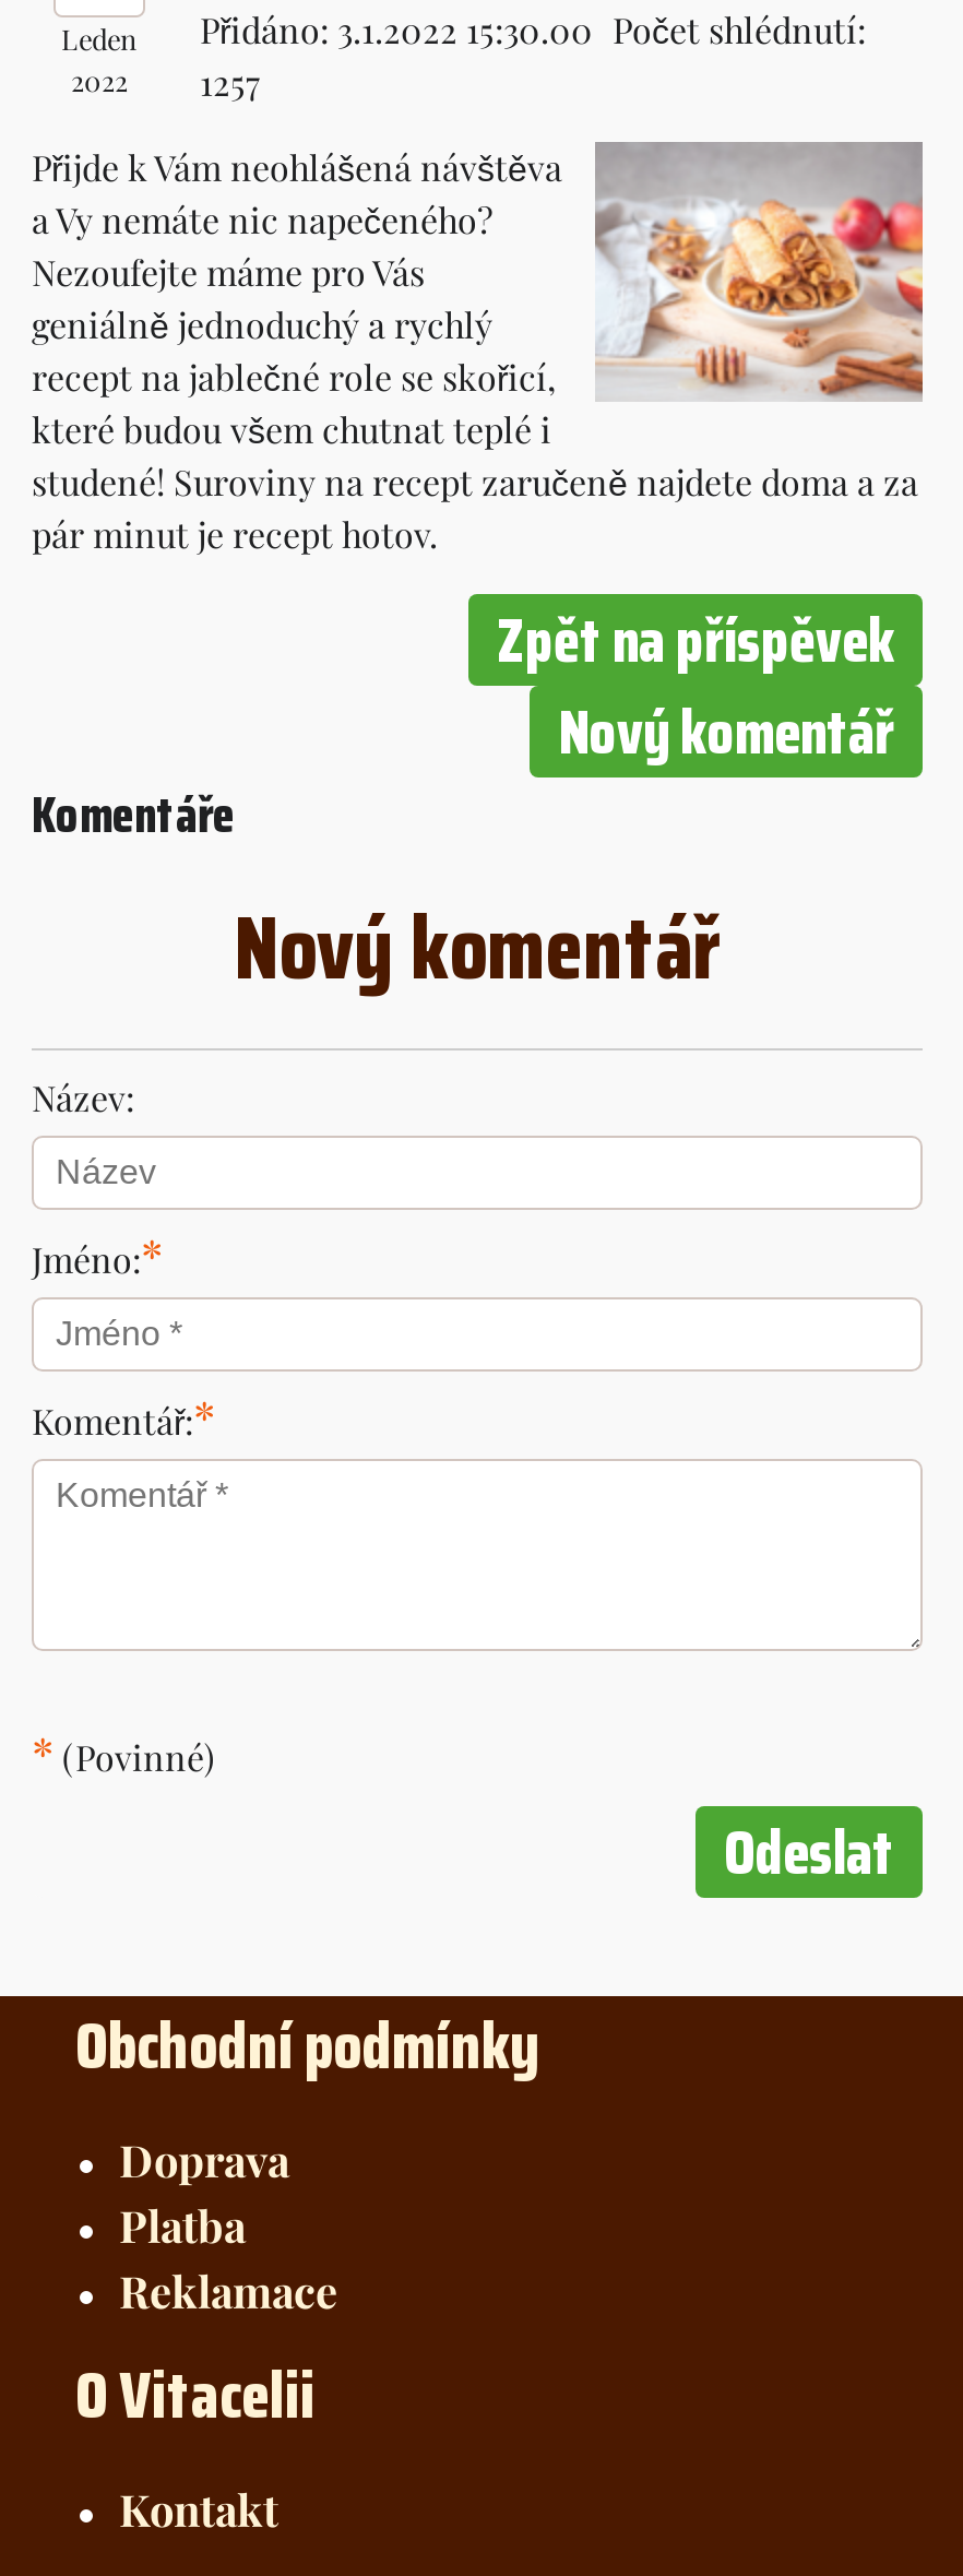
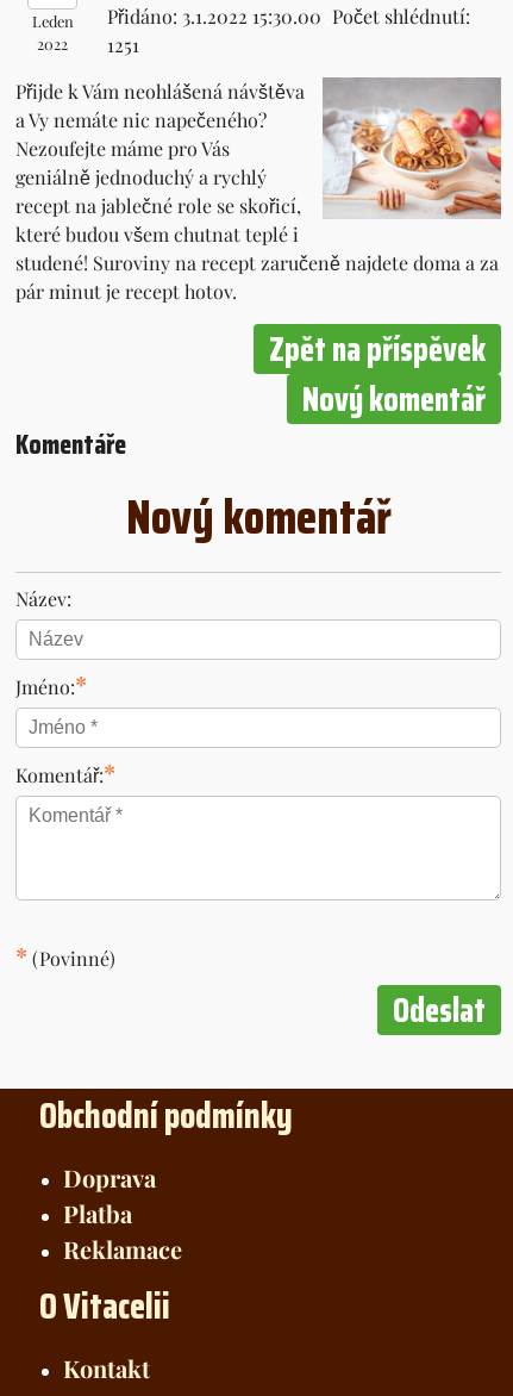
- 2022 1257
+ 2022 1251
